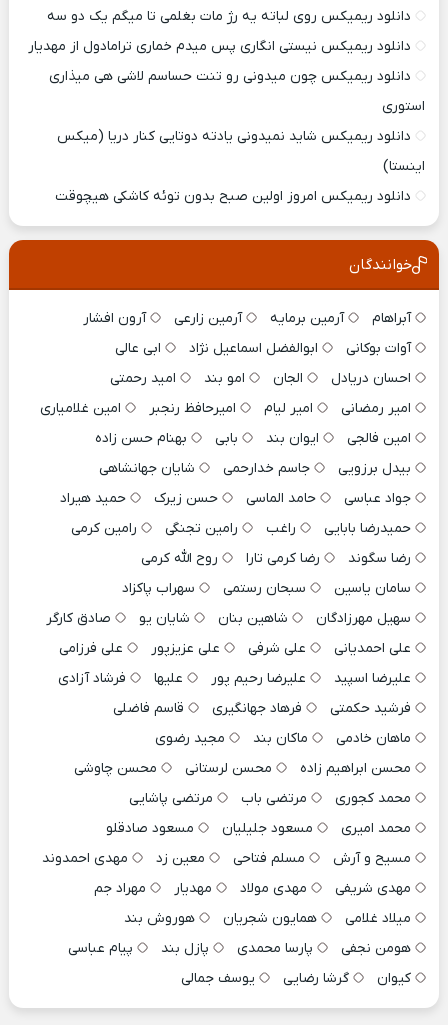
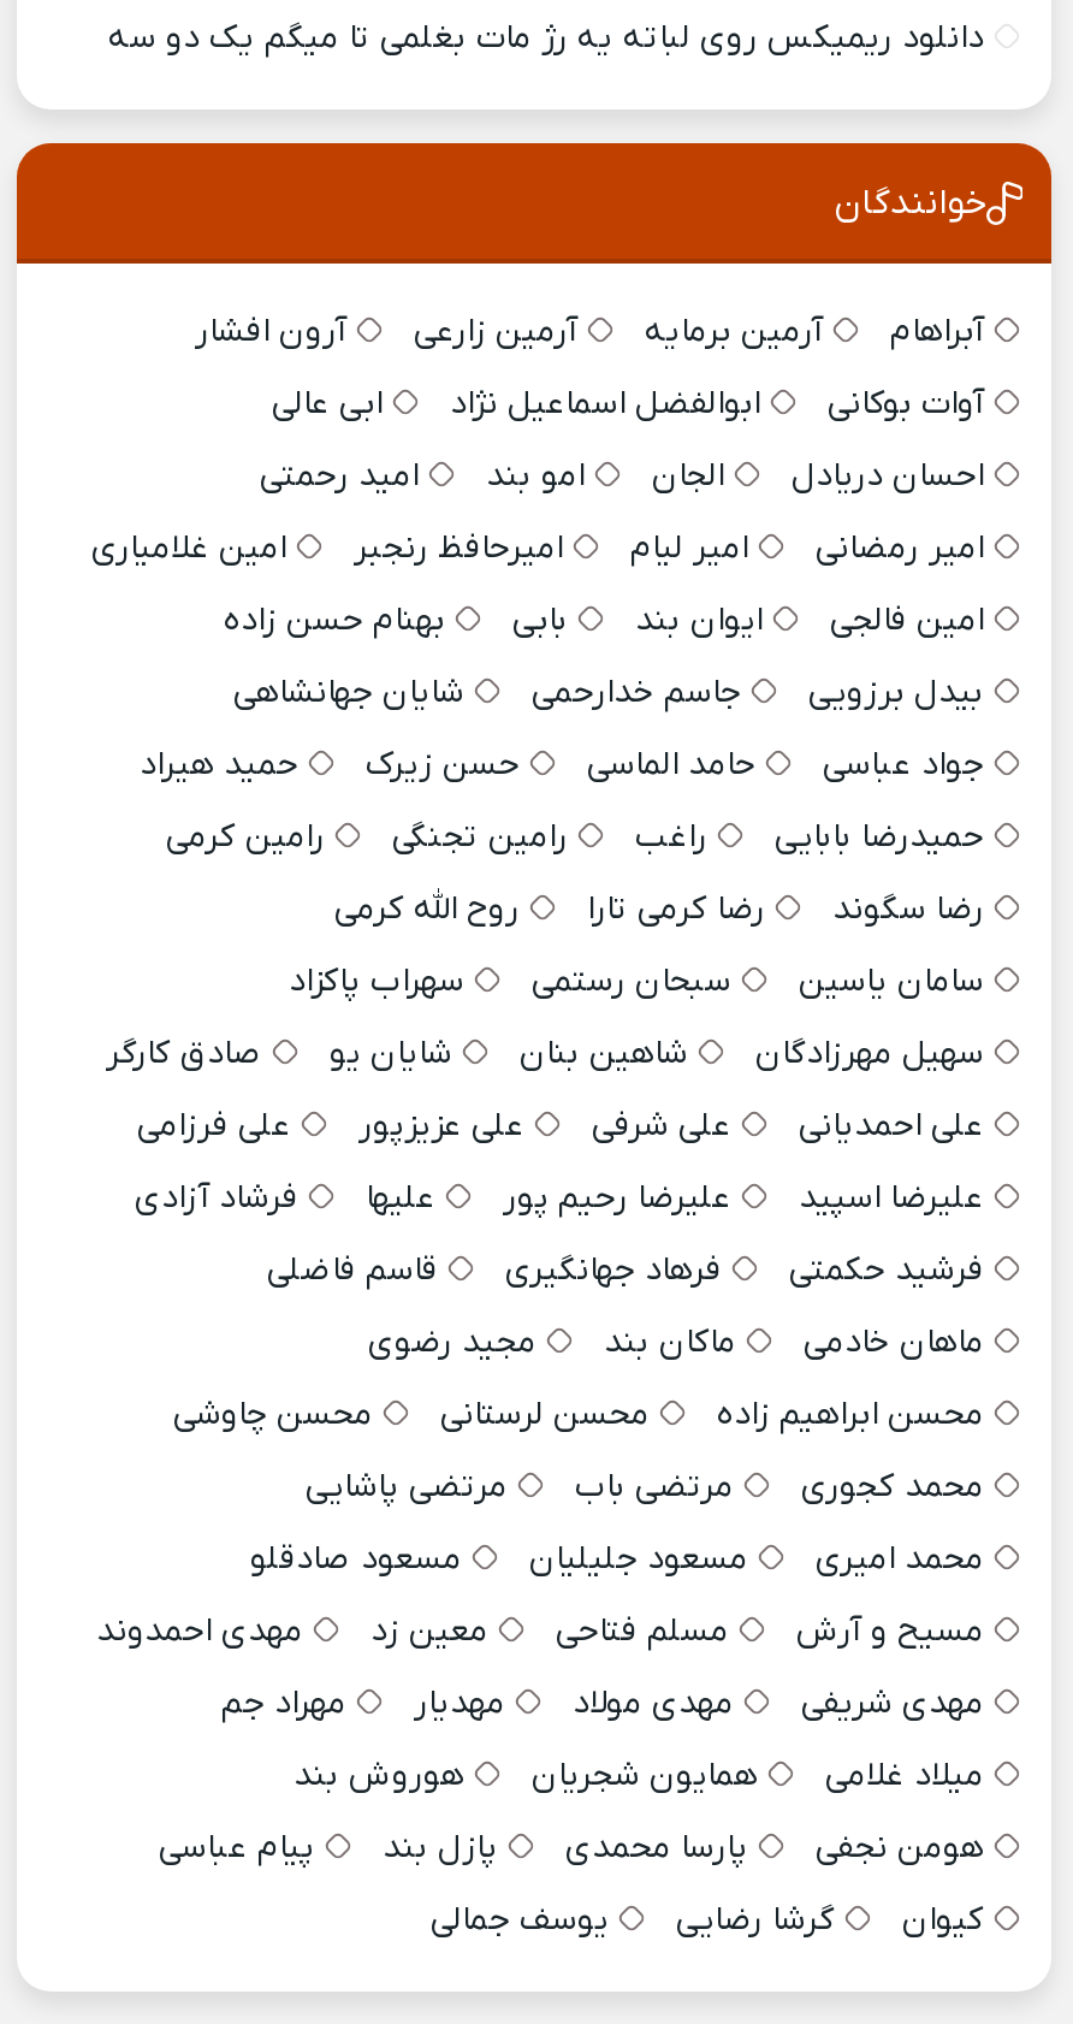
- دانلود ریمیکس نیستی انگاری پس میدم خماری ترامادول از مهدیار
- دانلود ریمیکس چون میدونی رو تنت حساسم لاشی هی میذاری
- استوری
- دانلود ریمیکس شاید نمیدونی یادته دوتایی کنار دریا (میکس
- اینستا)
- دانلود ریمیکس امروز اولین صبح بدون توئه کاشکی هیچوقت
